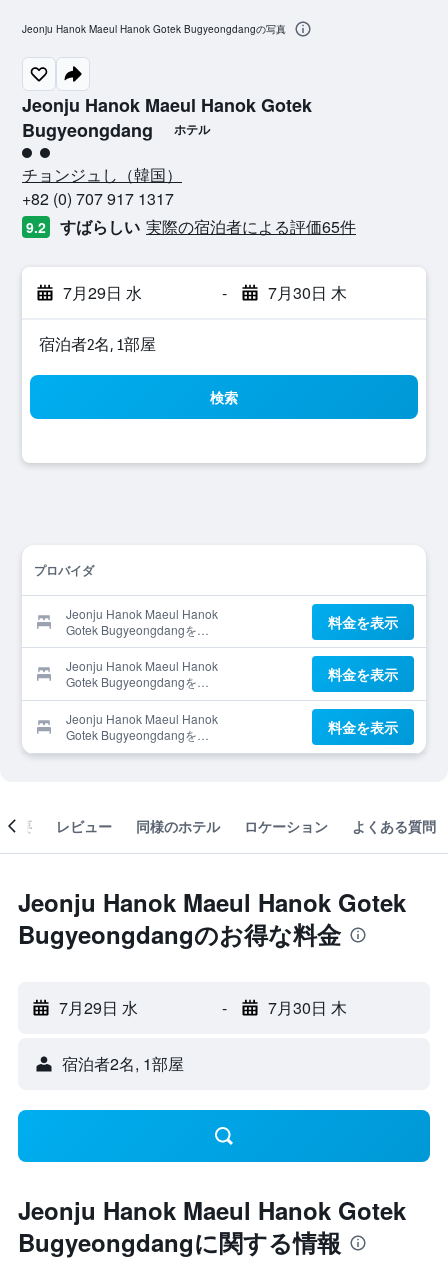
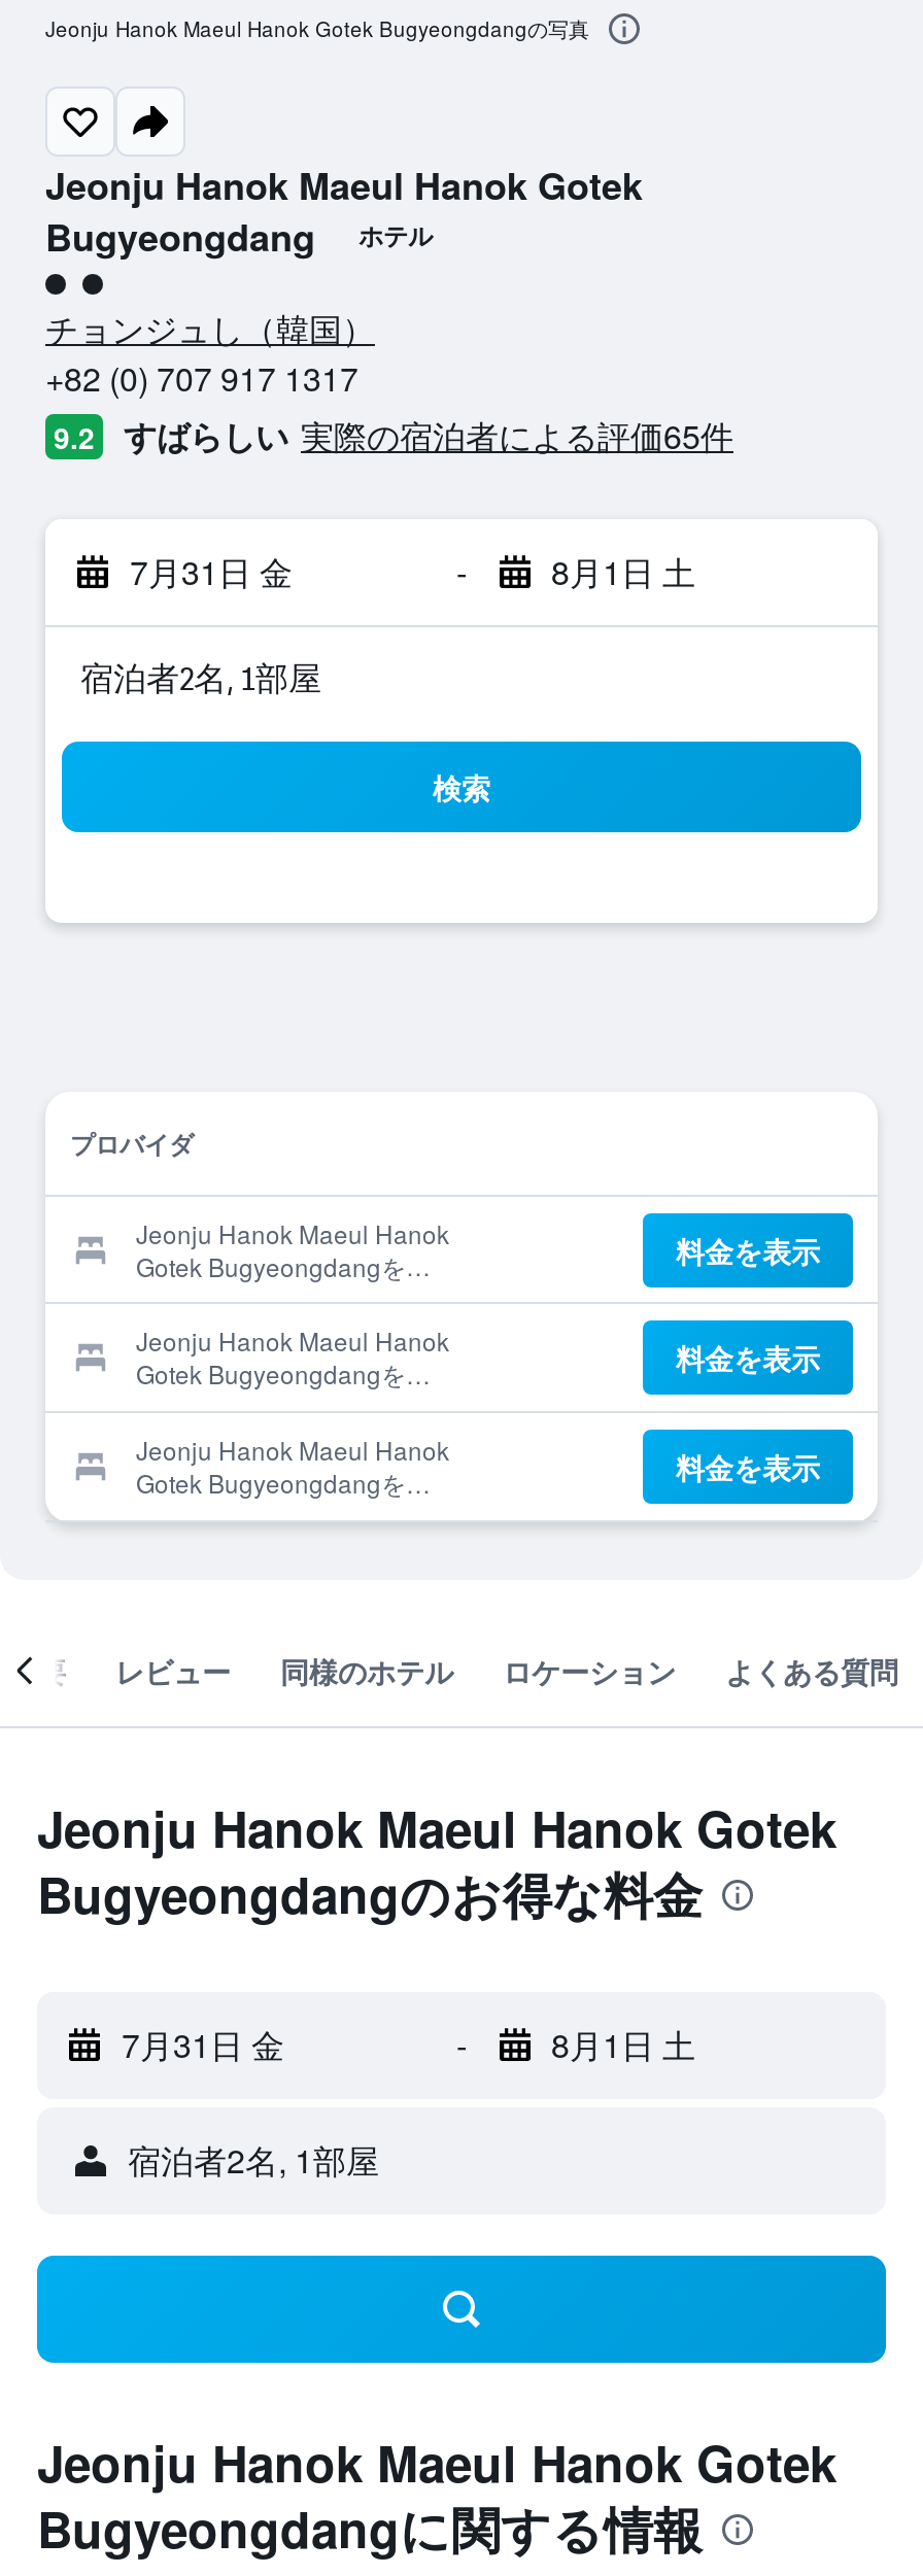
- 7月29日 水
+ 7月31日 金

- 7月30日 木
+ 8月1日 土

- 7月29日 水
+ 7月31日 金

- 7月30日 木
+ 8月1日 土
